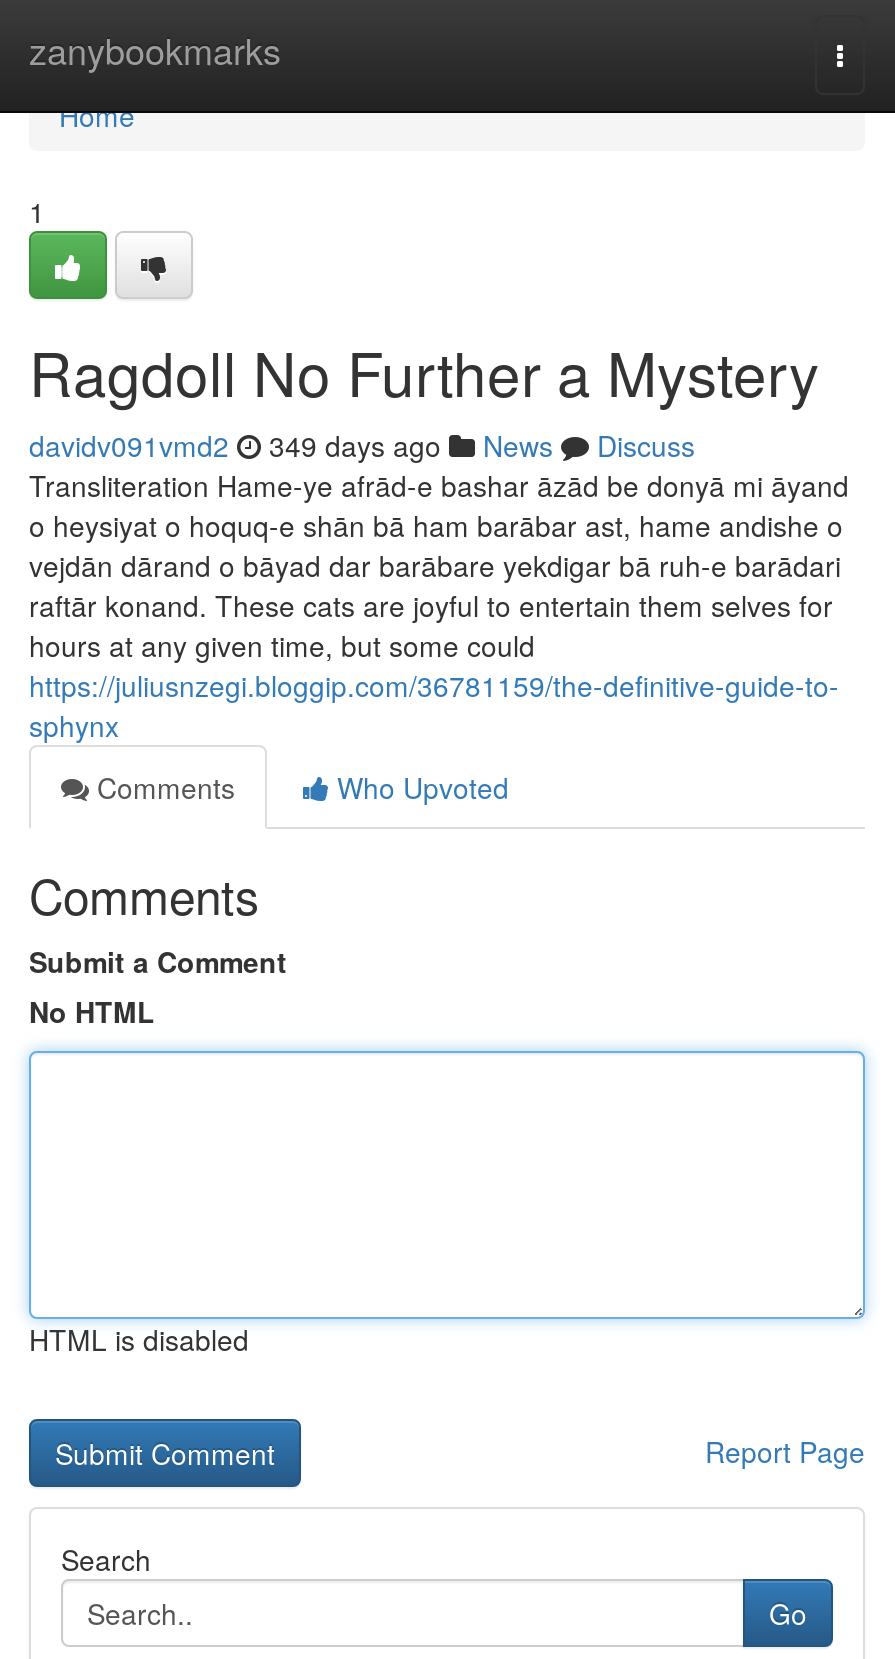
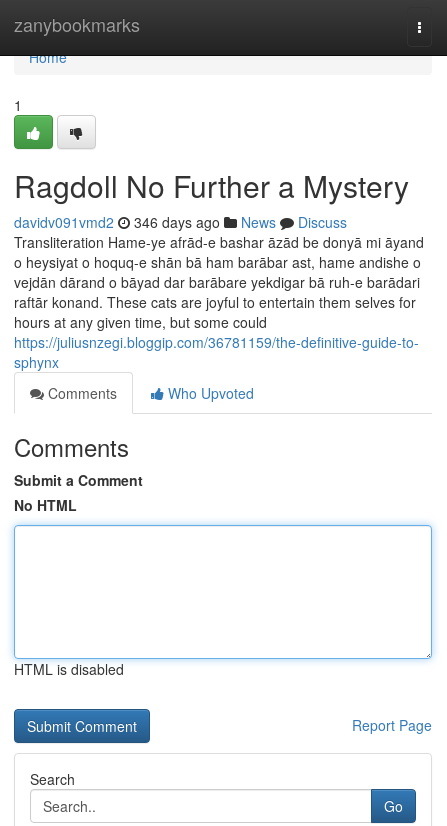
- davidv091vmd2 349 days ago News Discuss
+ davidv091vmd2 346 days ago News Discuss
